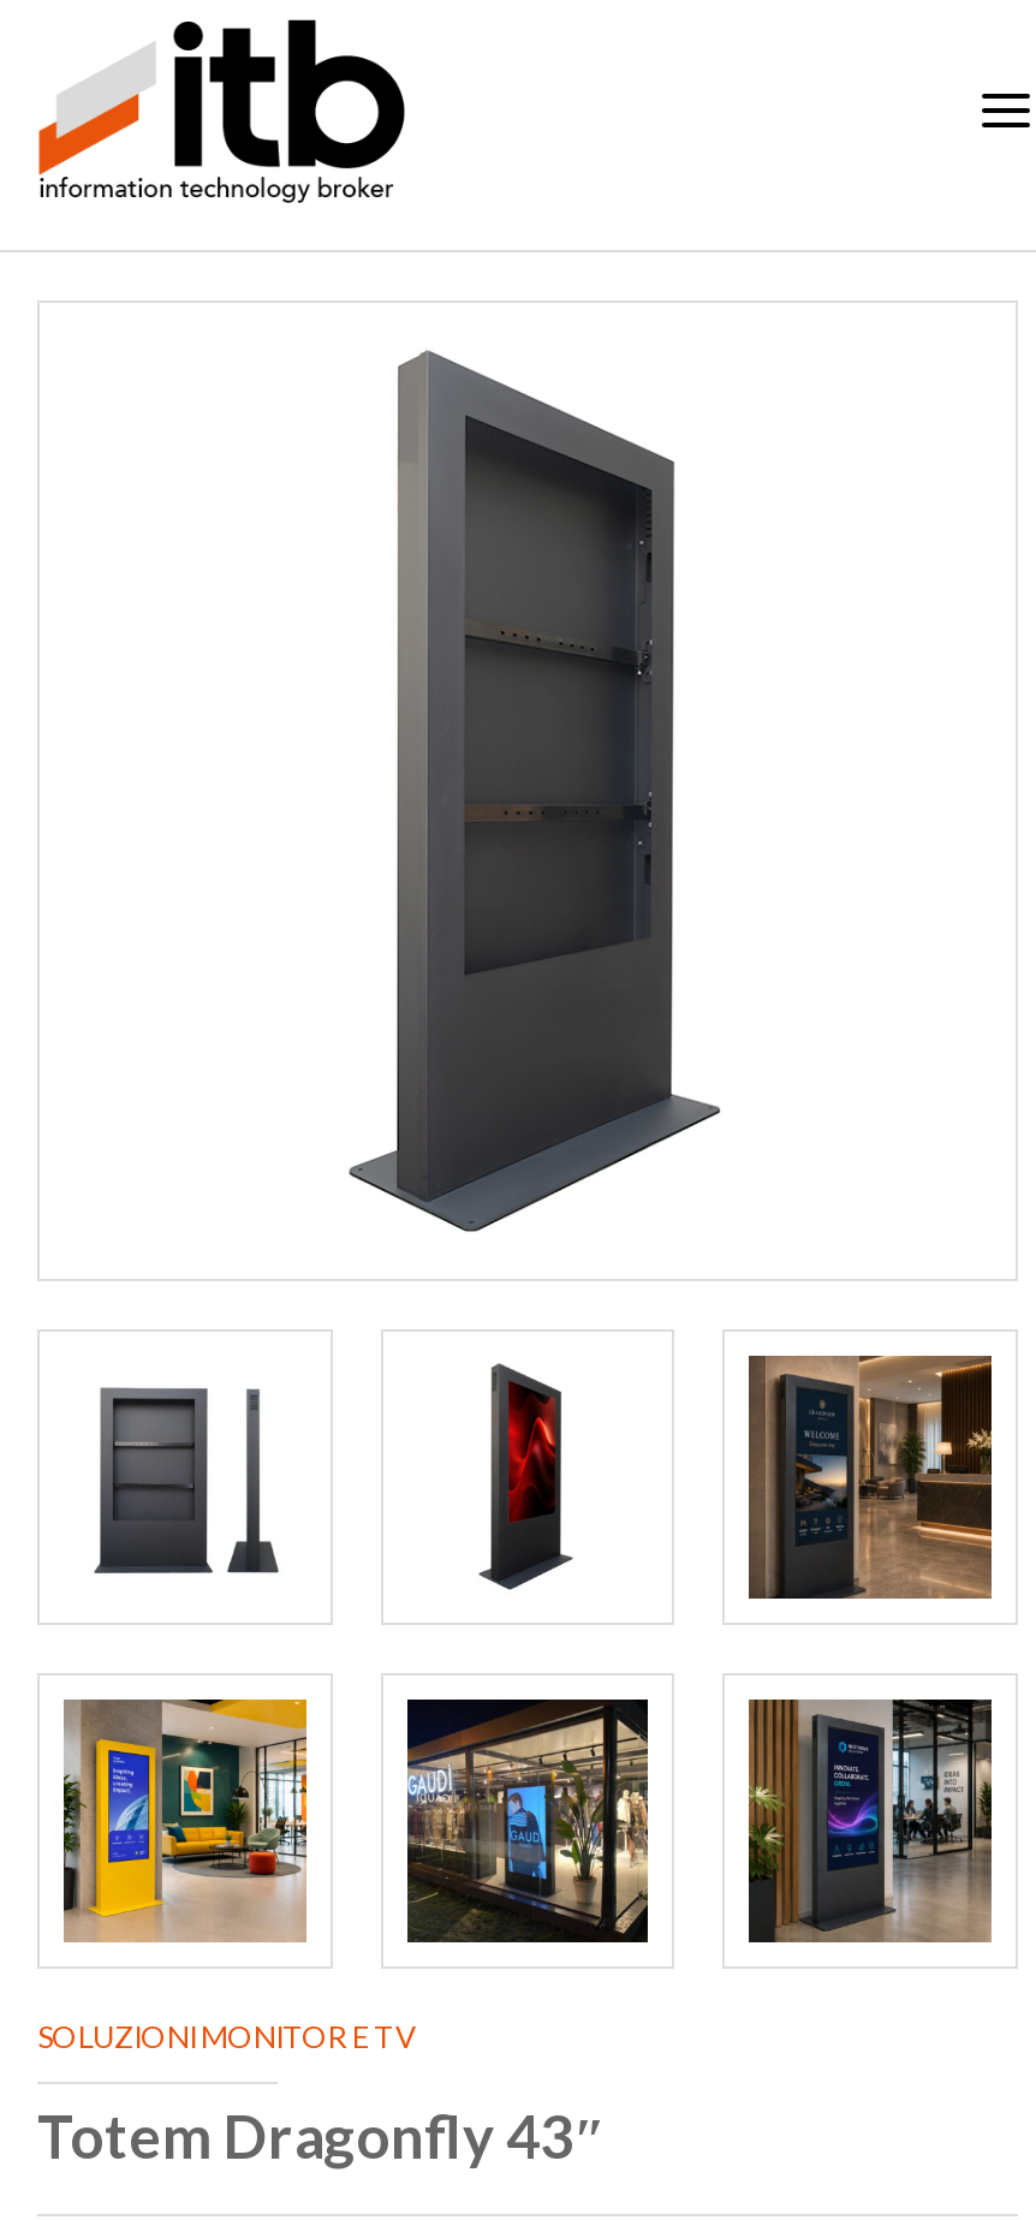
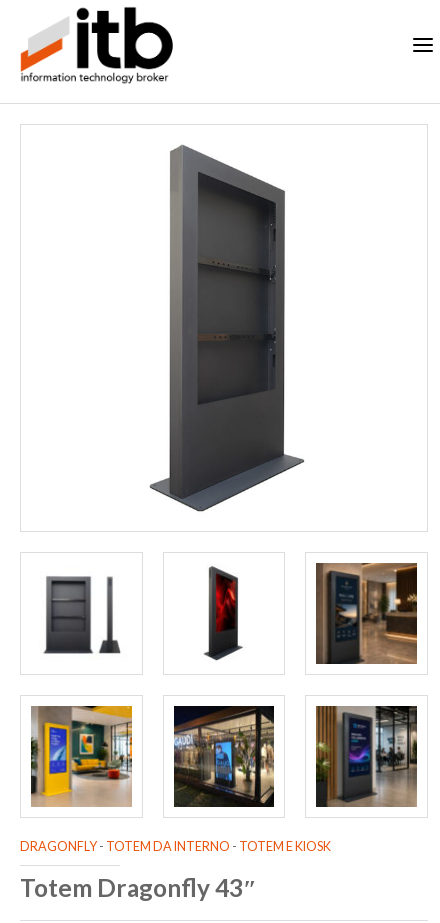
- SOLUZIONI MONITOR E TV
+ DRAGONFLY - TOTEM DA INTERNO - TOTEM E KIOSK
